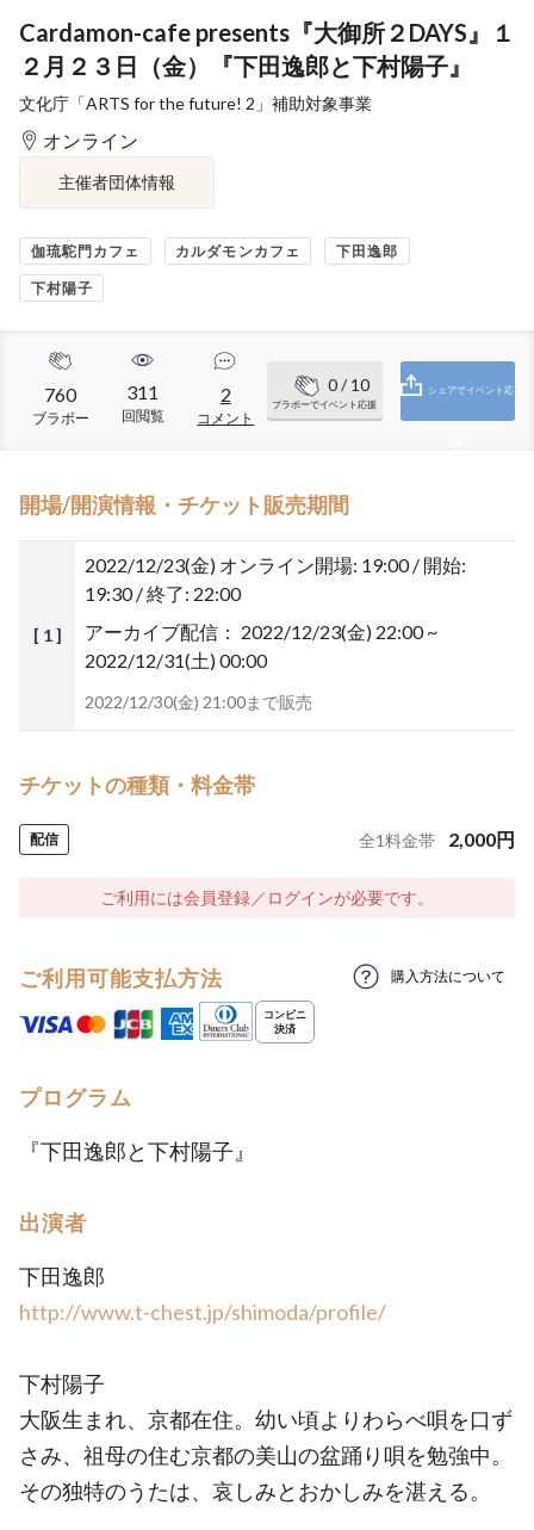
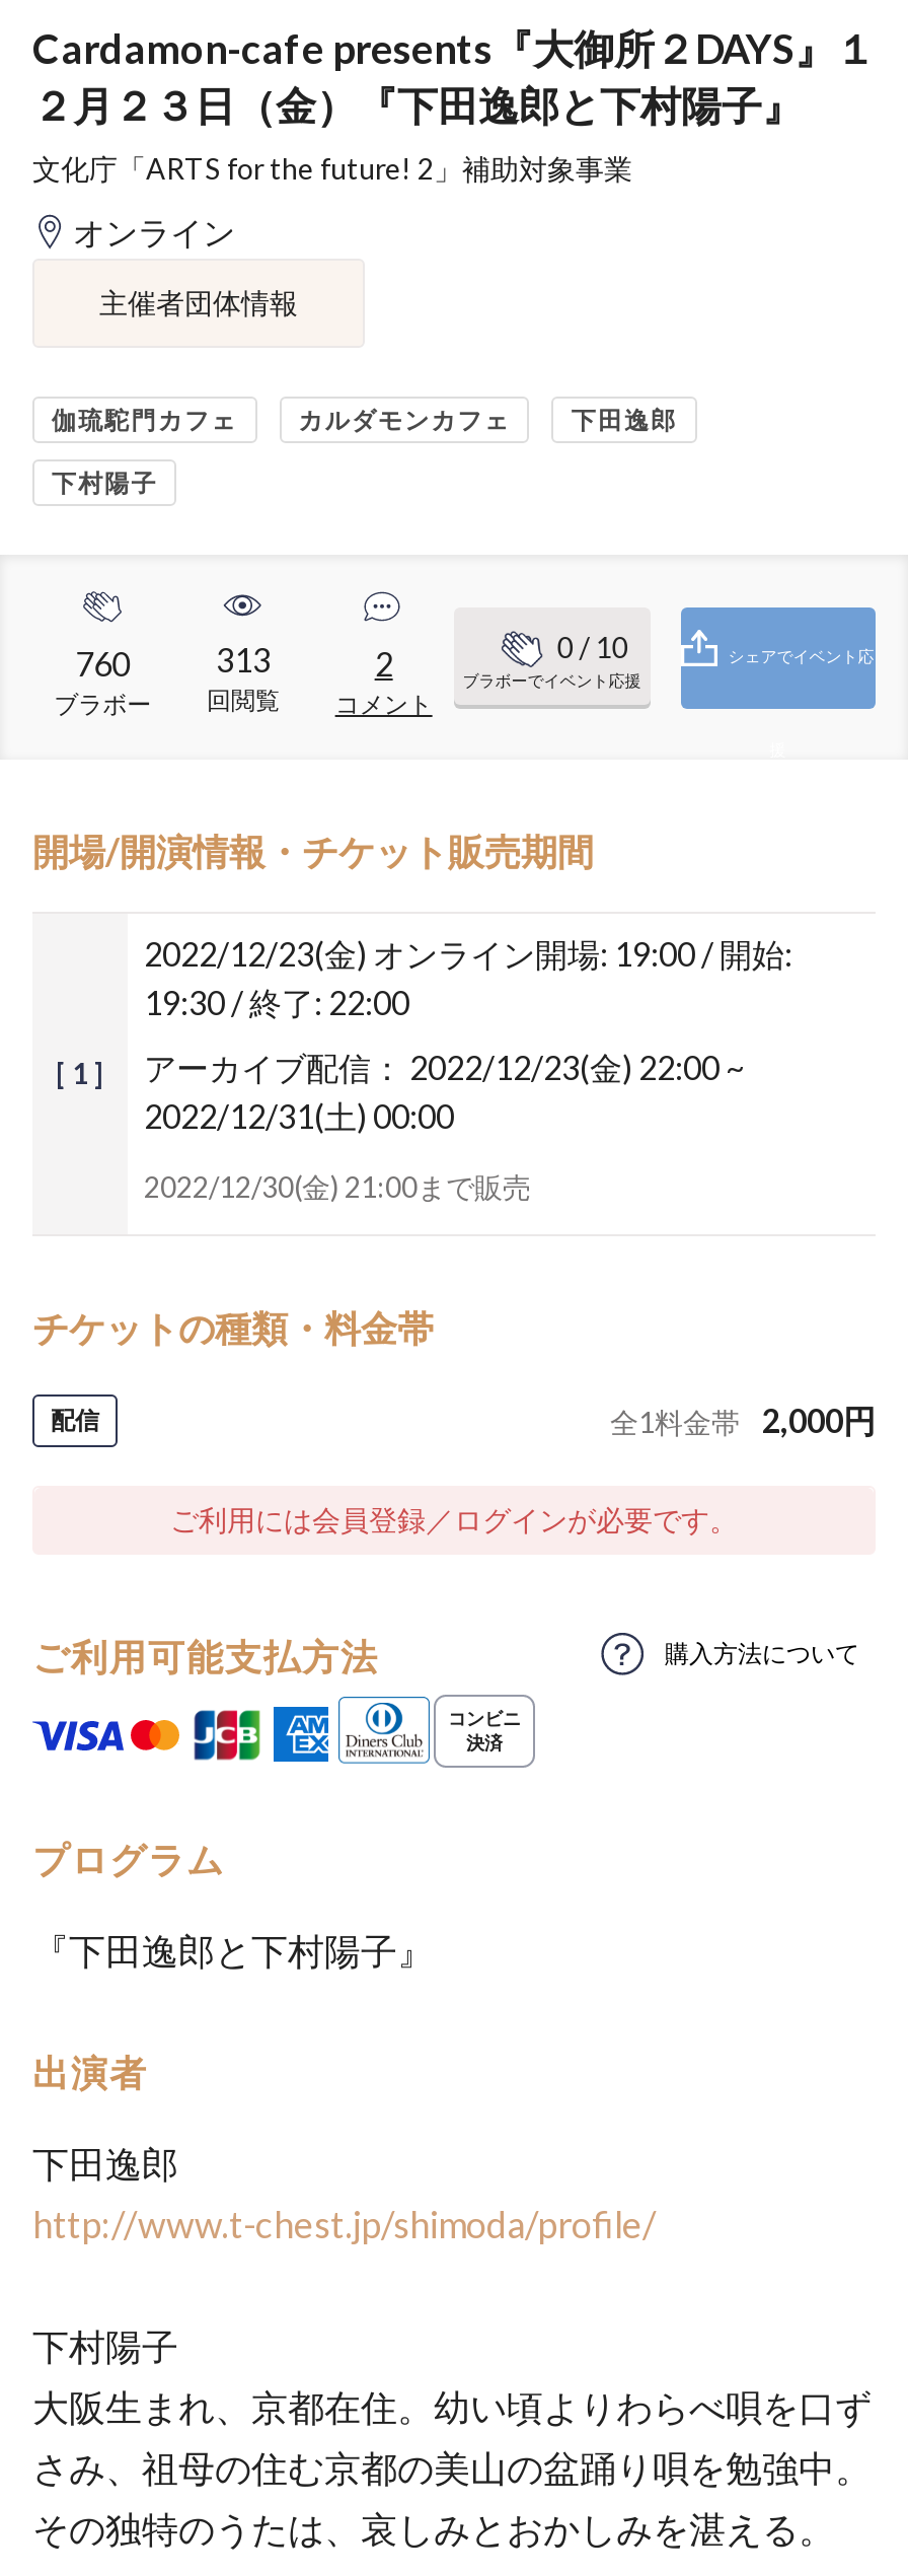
- 311
+ 313
